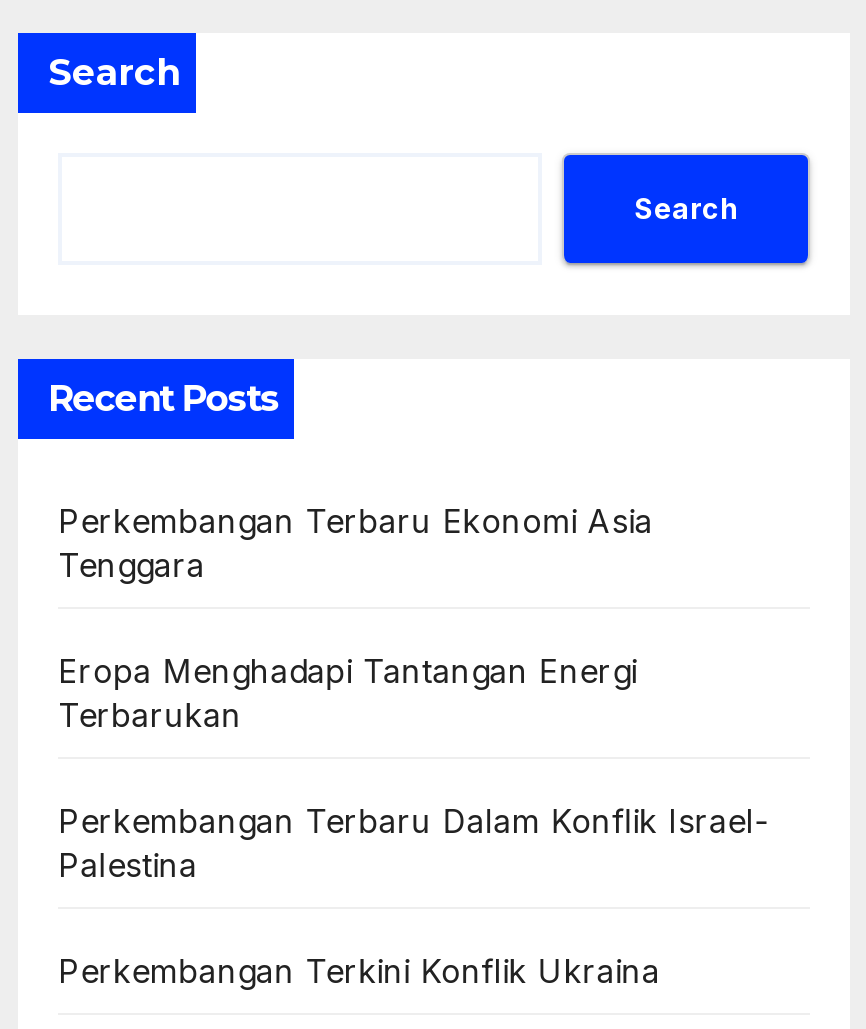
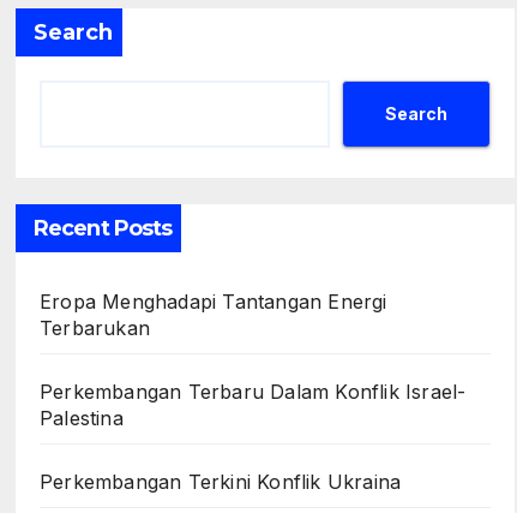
- Perkembangan Terbaru Ekonomi Asia
- Tenggara
